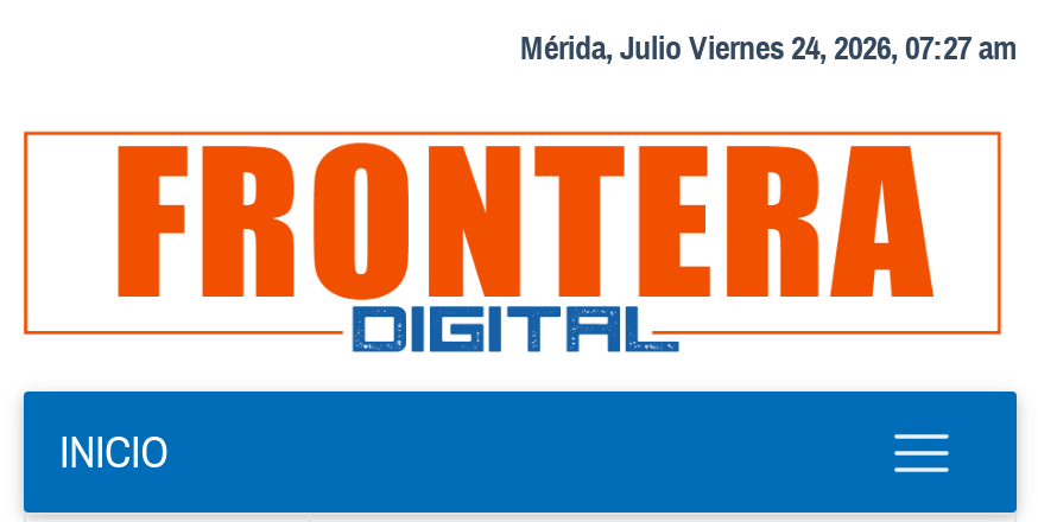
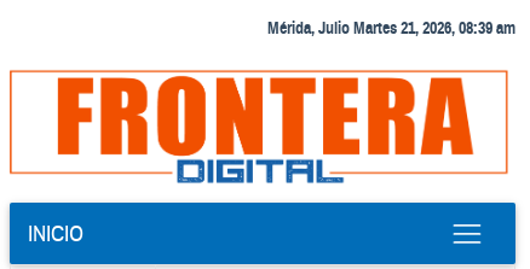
- Mérida, Julio Viernes 24, 2026, 07:27 am
+ Mérida, Julio Martes 21, 2026, 08:39 am
